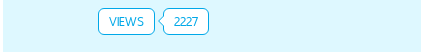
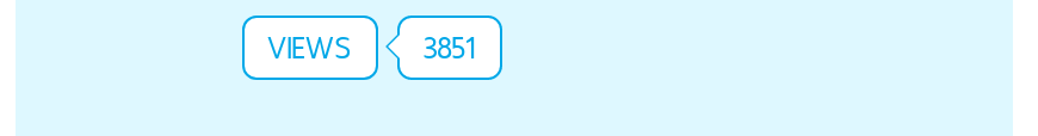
- VIEWS 2227
+ VIEWS 3851
